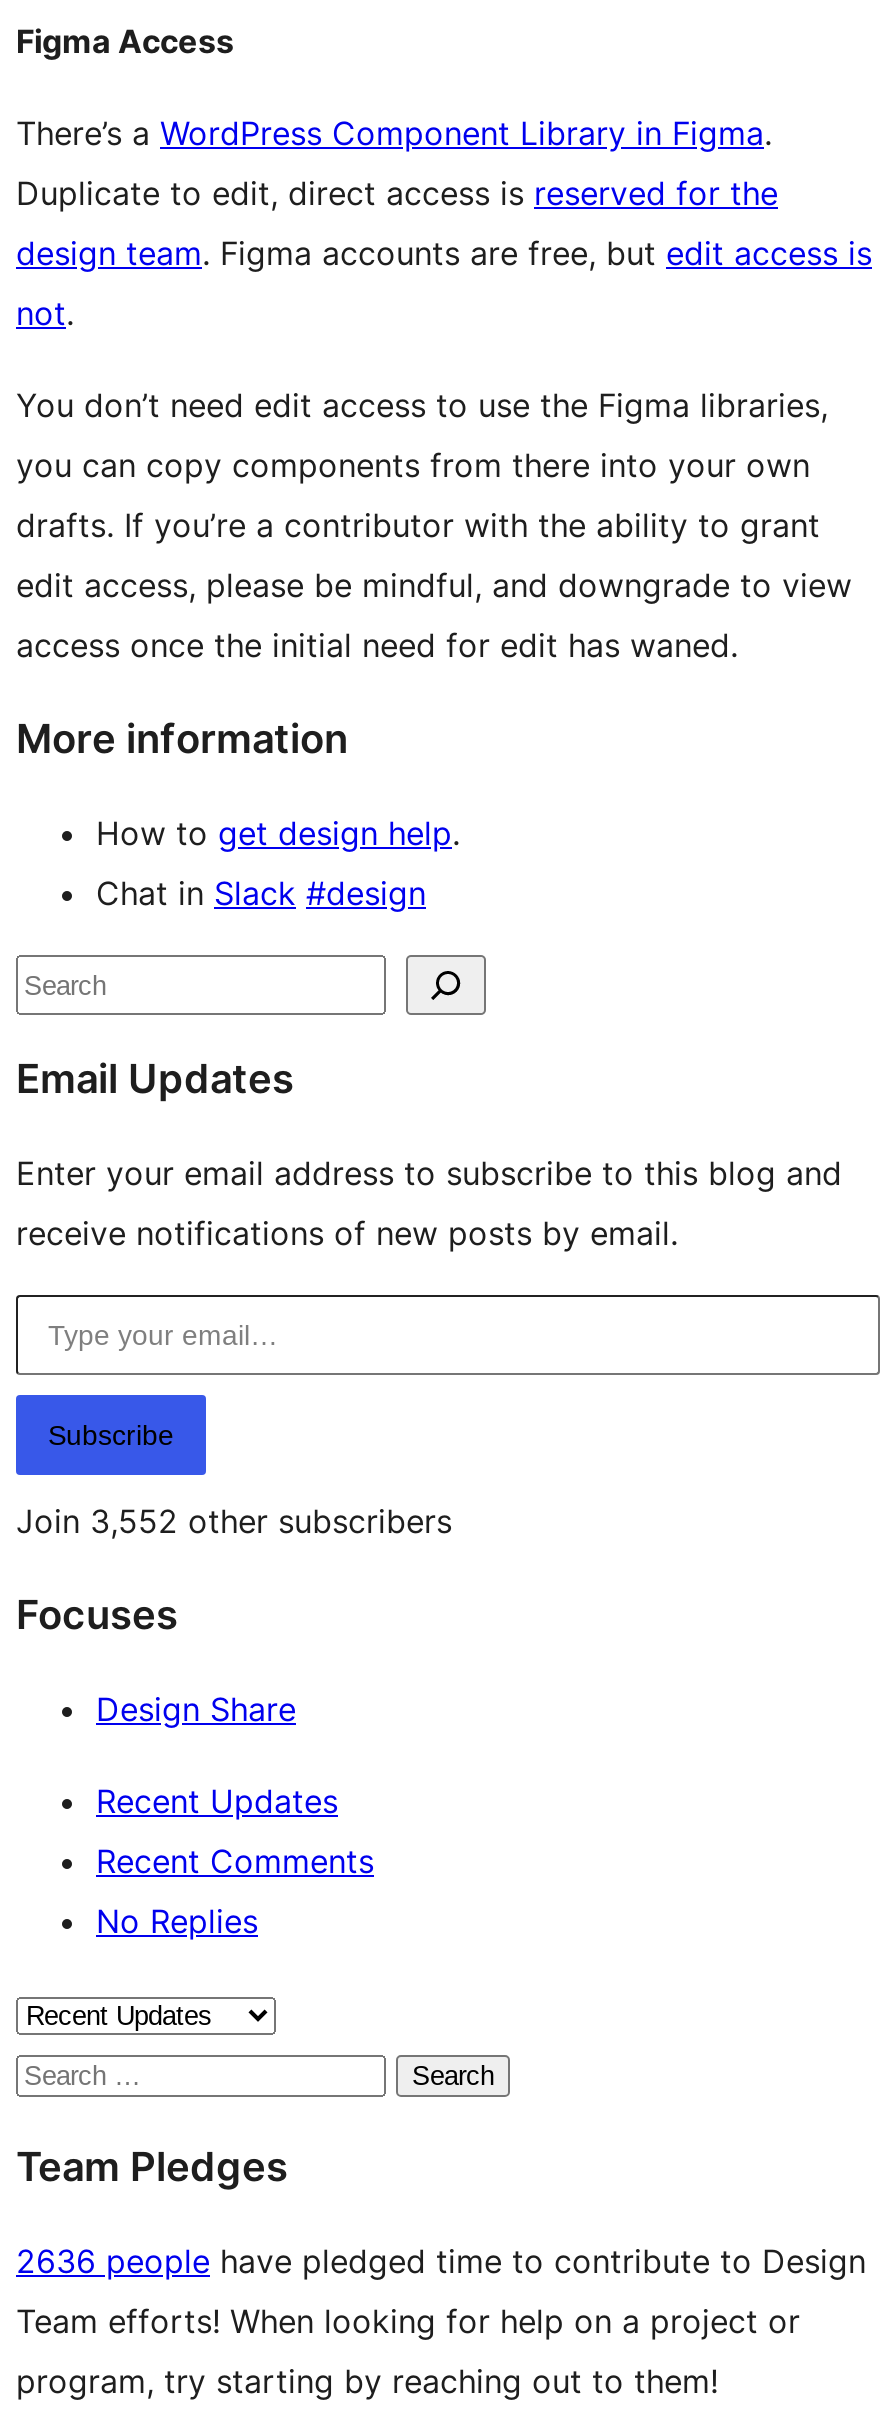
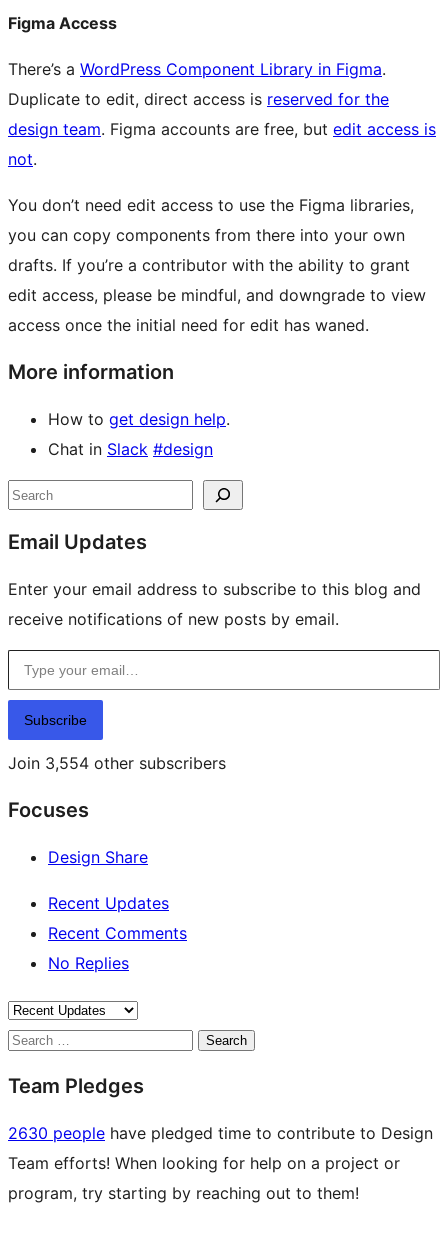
- Join 3,552 other subscribers
+ Join 3,554 other subscribers

- 2636 people have pledged time to contribute to Design
+ 2630 people have pledged time to contribute to Design
